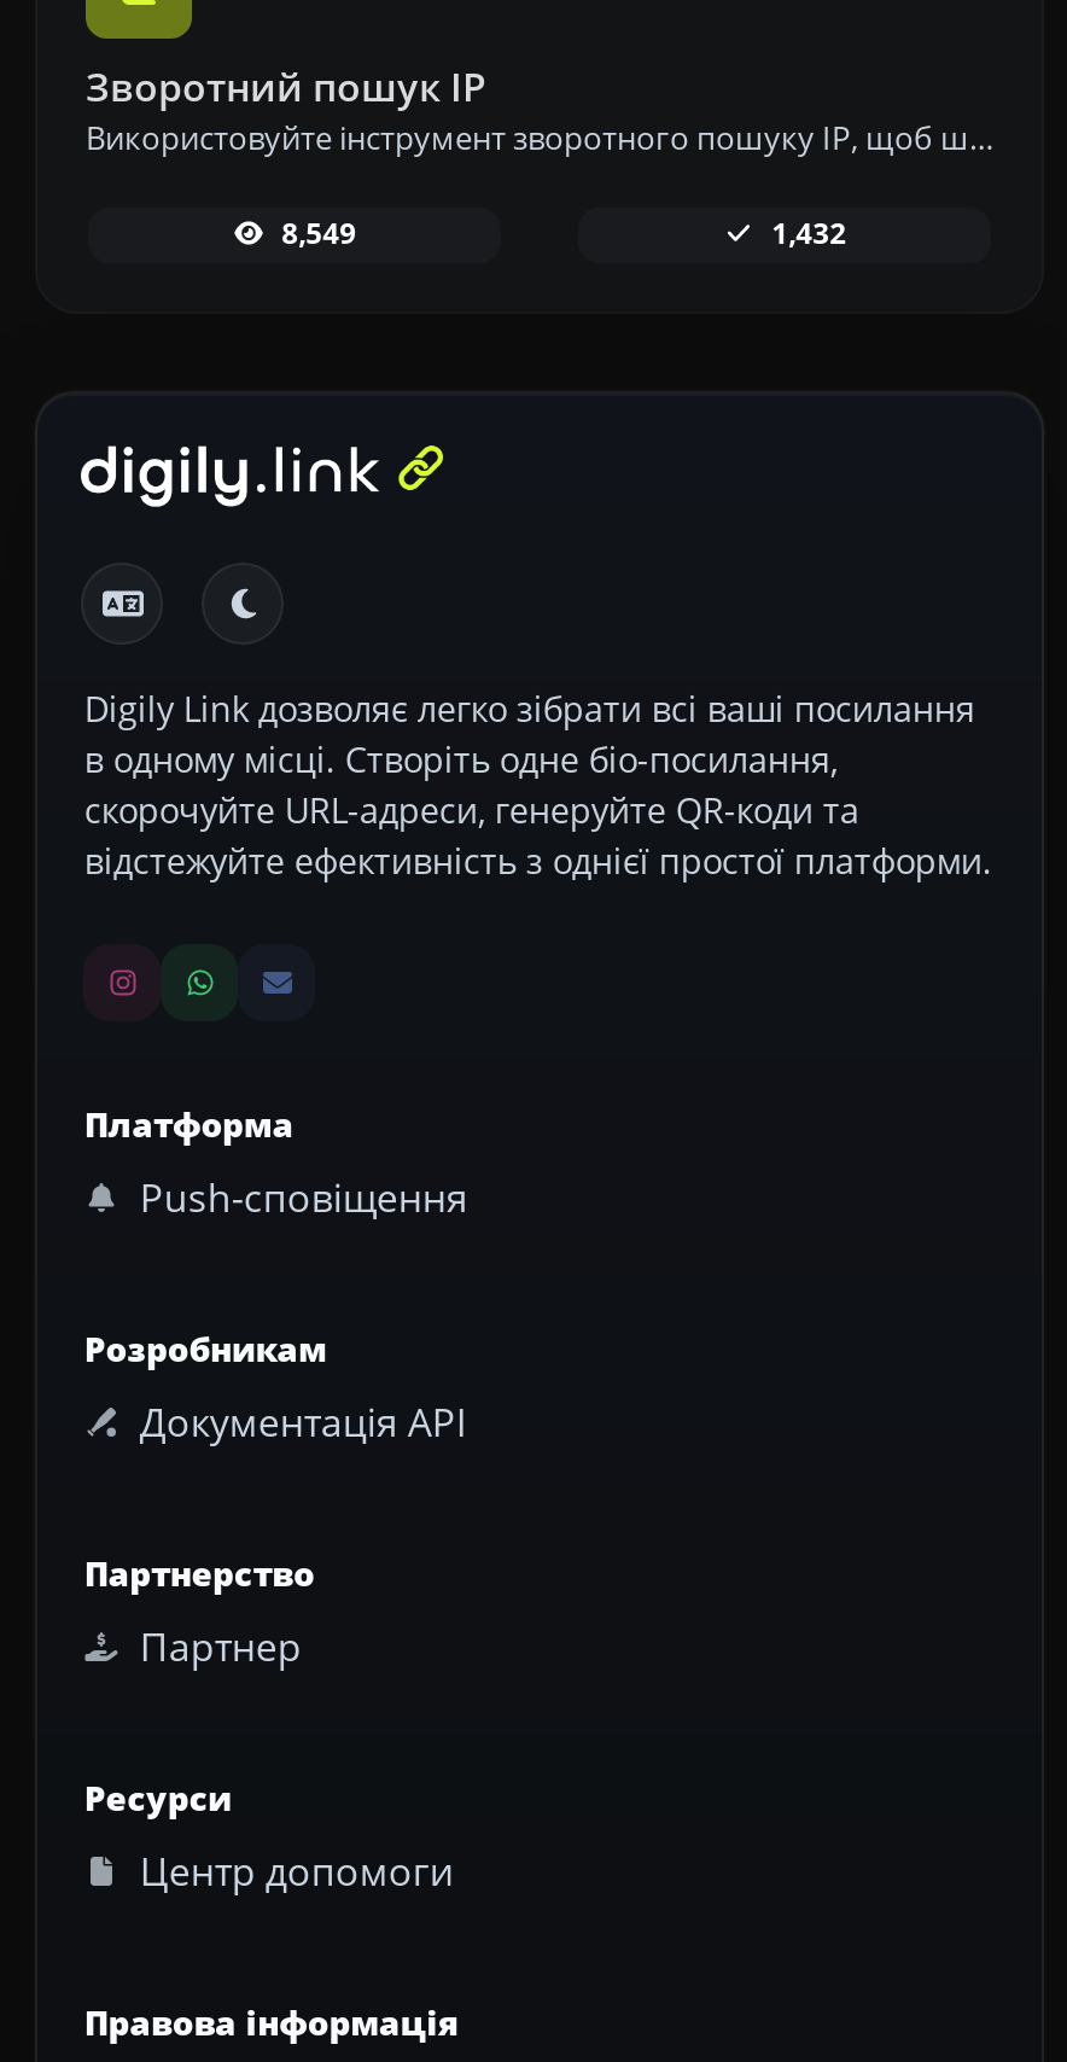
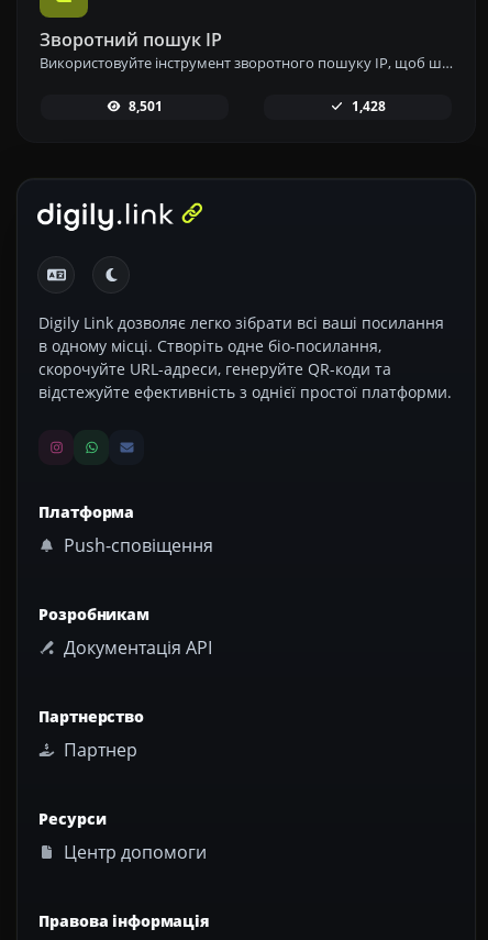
- 8,549
+ 8,501

- 1,432
+ 1,428
